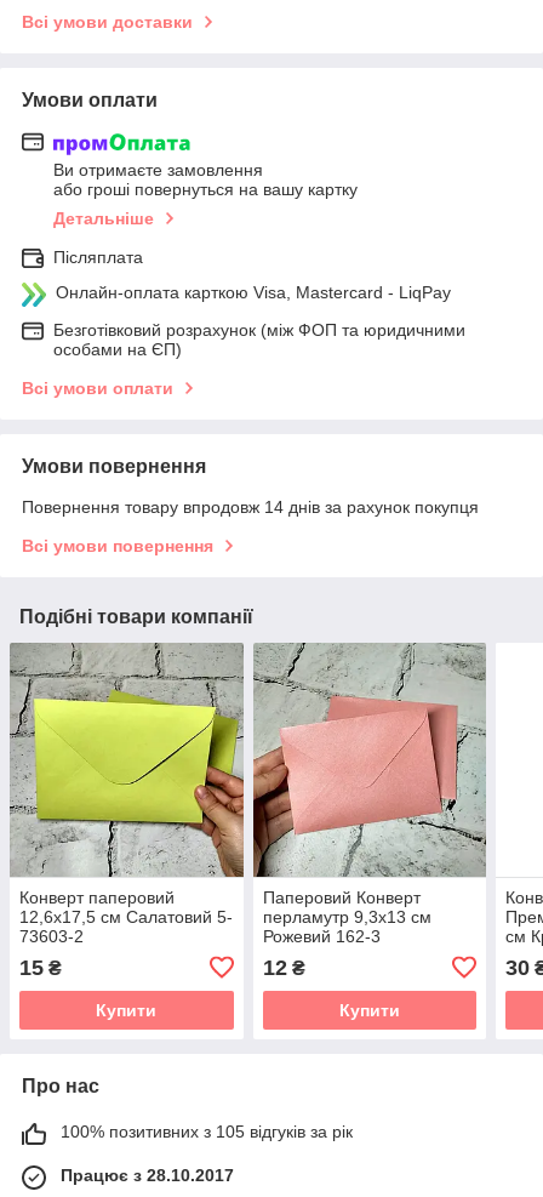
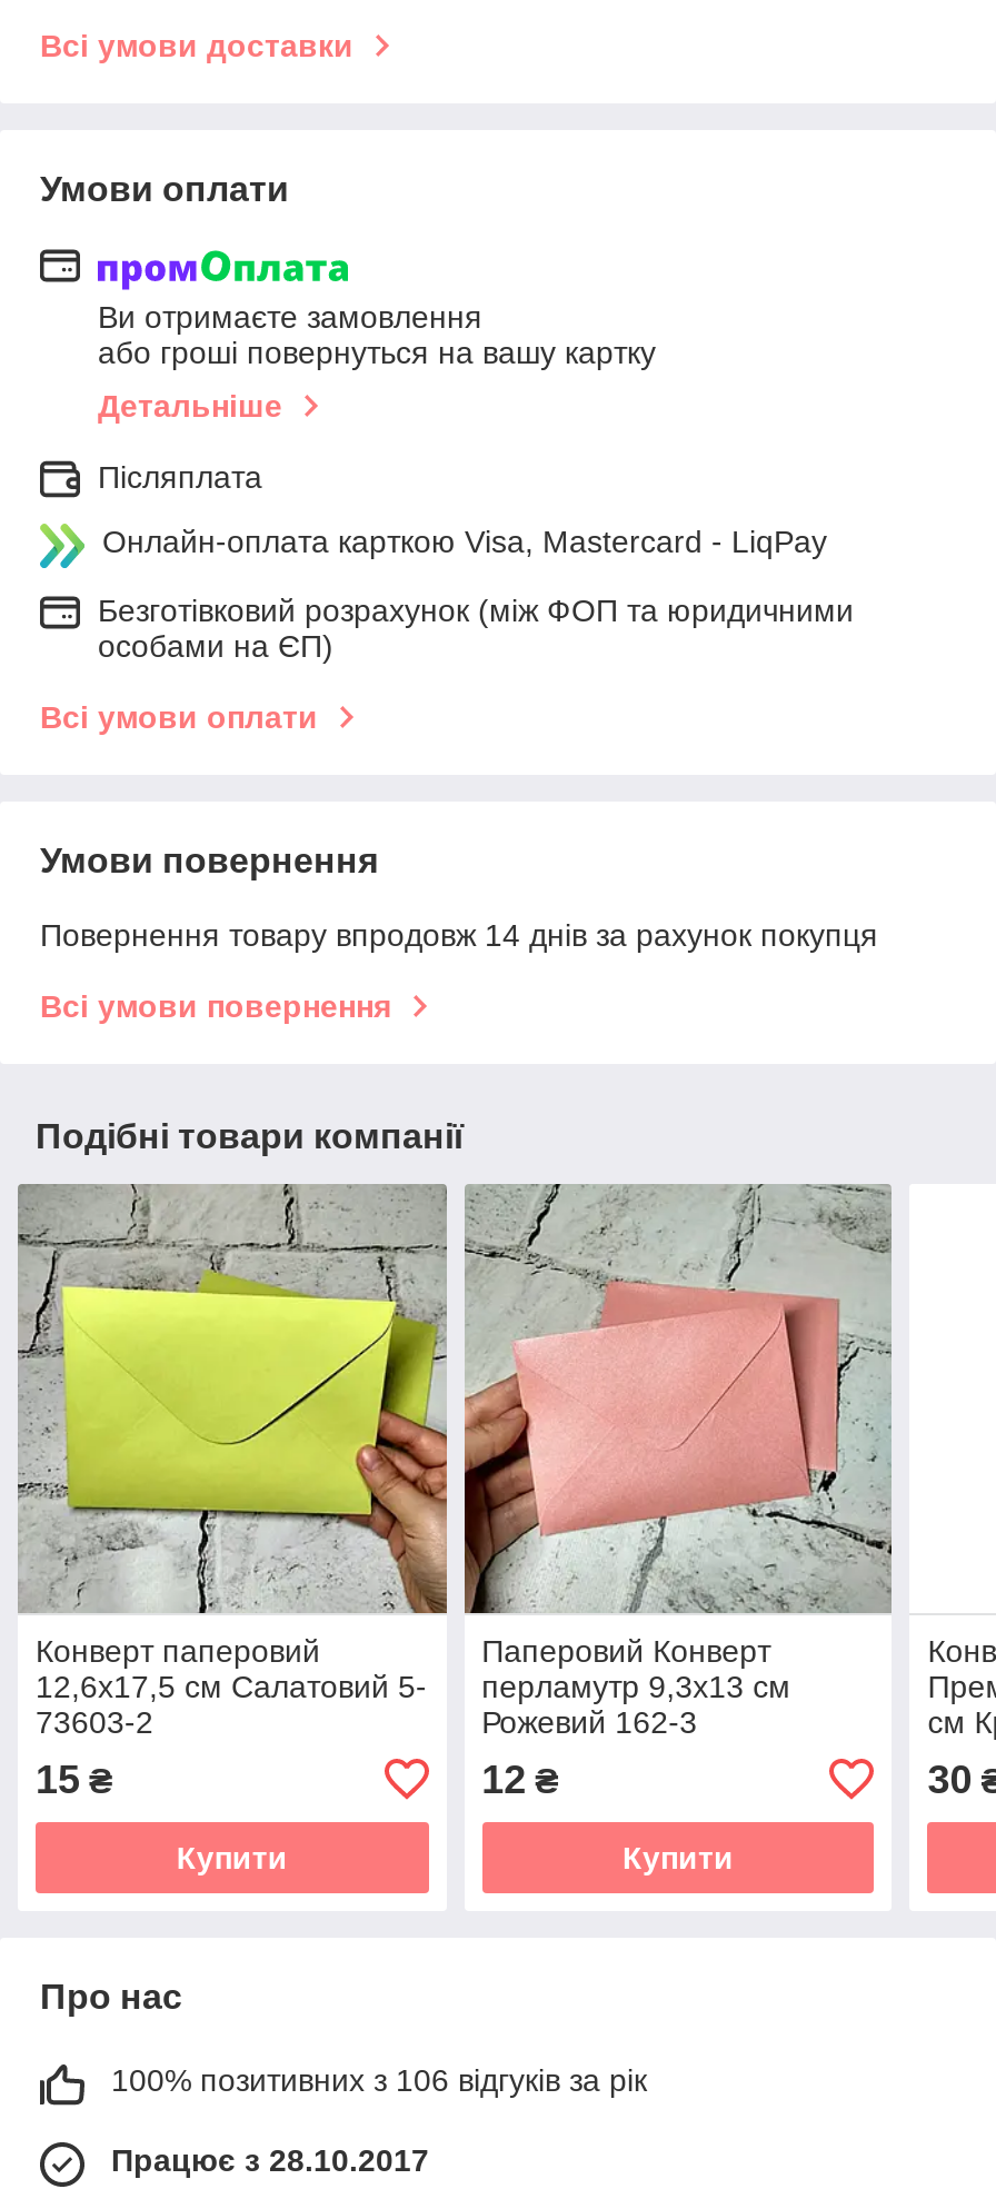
- 100% позитивних з 105 відгуків за рік
+ 100% позитивних з 106 відгуків за рік
